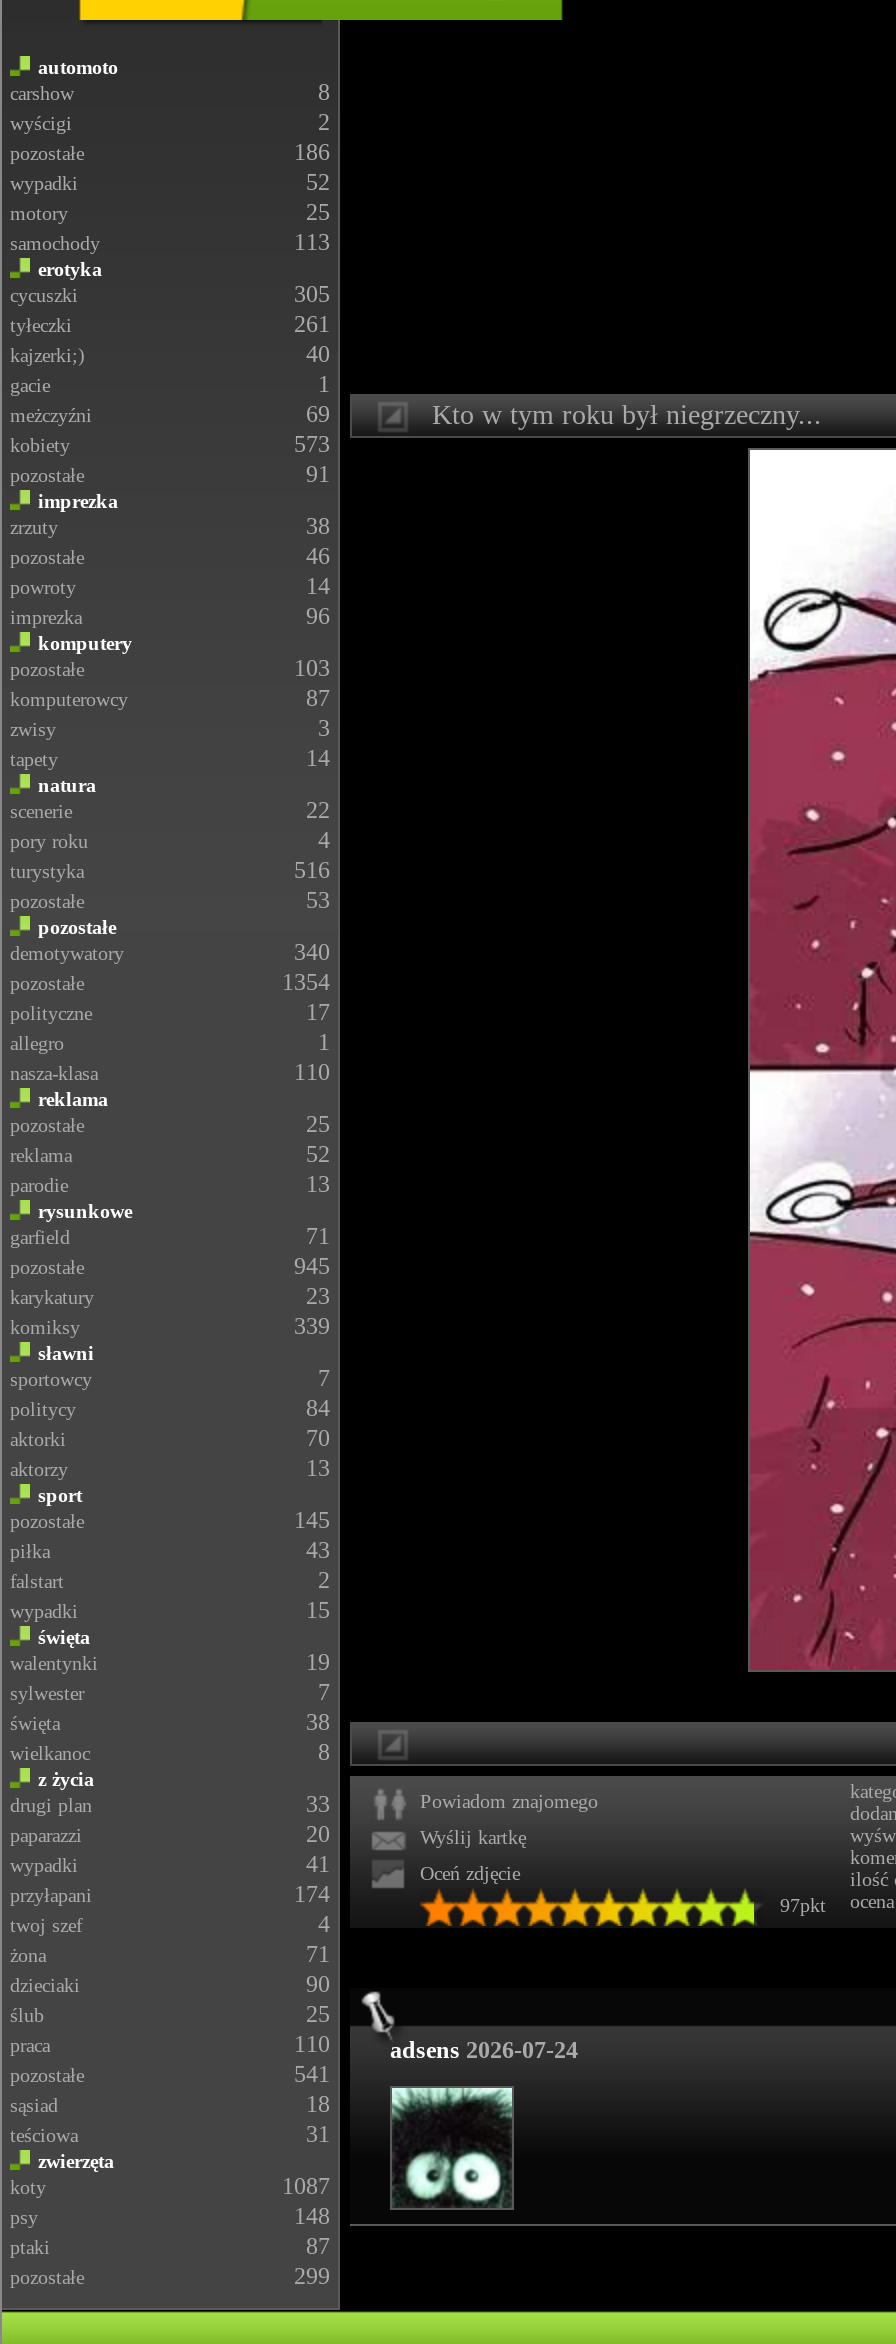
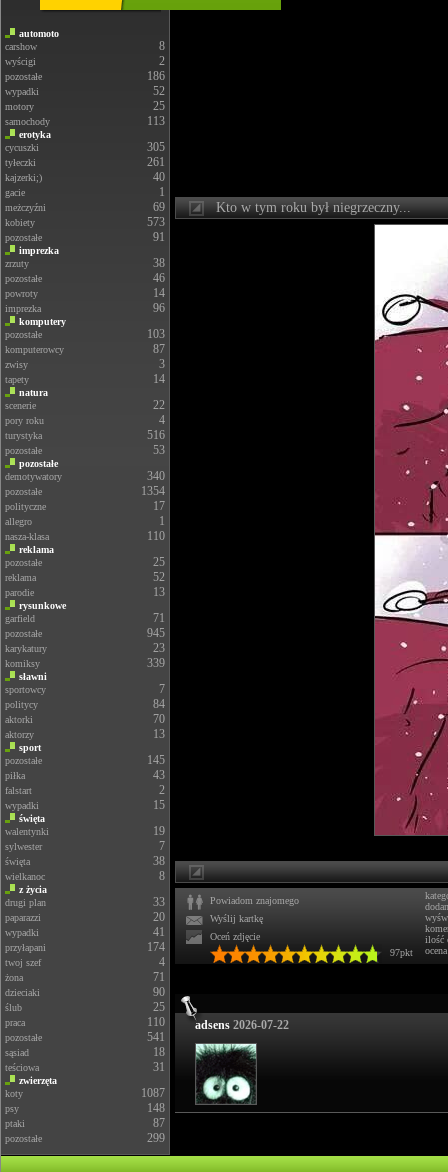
- adsens 2026-07-24
+ adsens 2026-07-22
